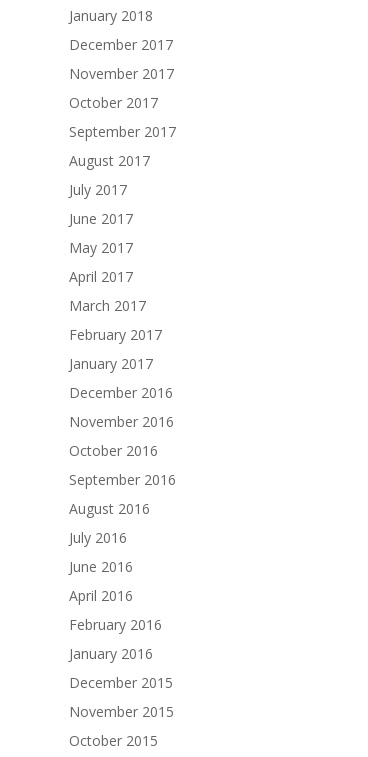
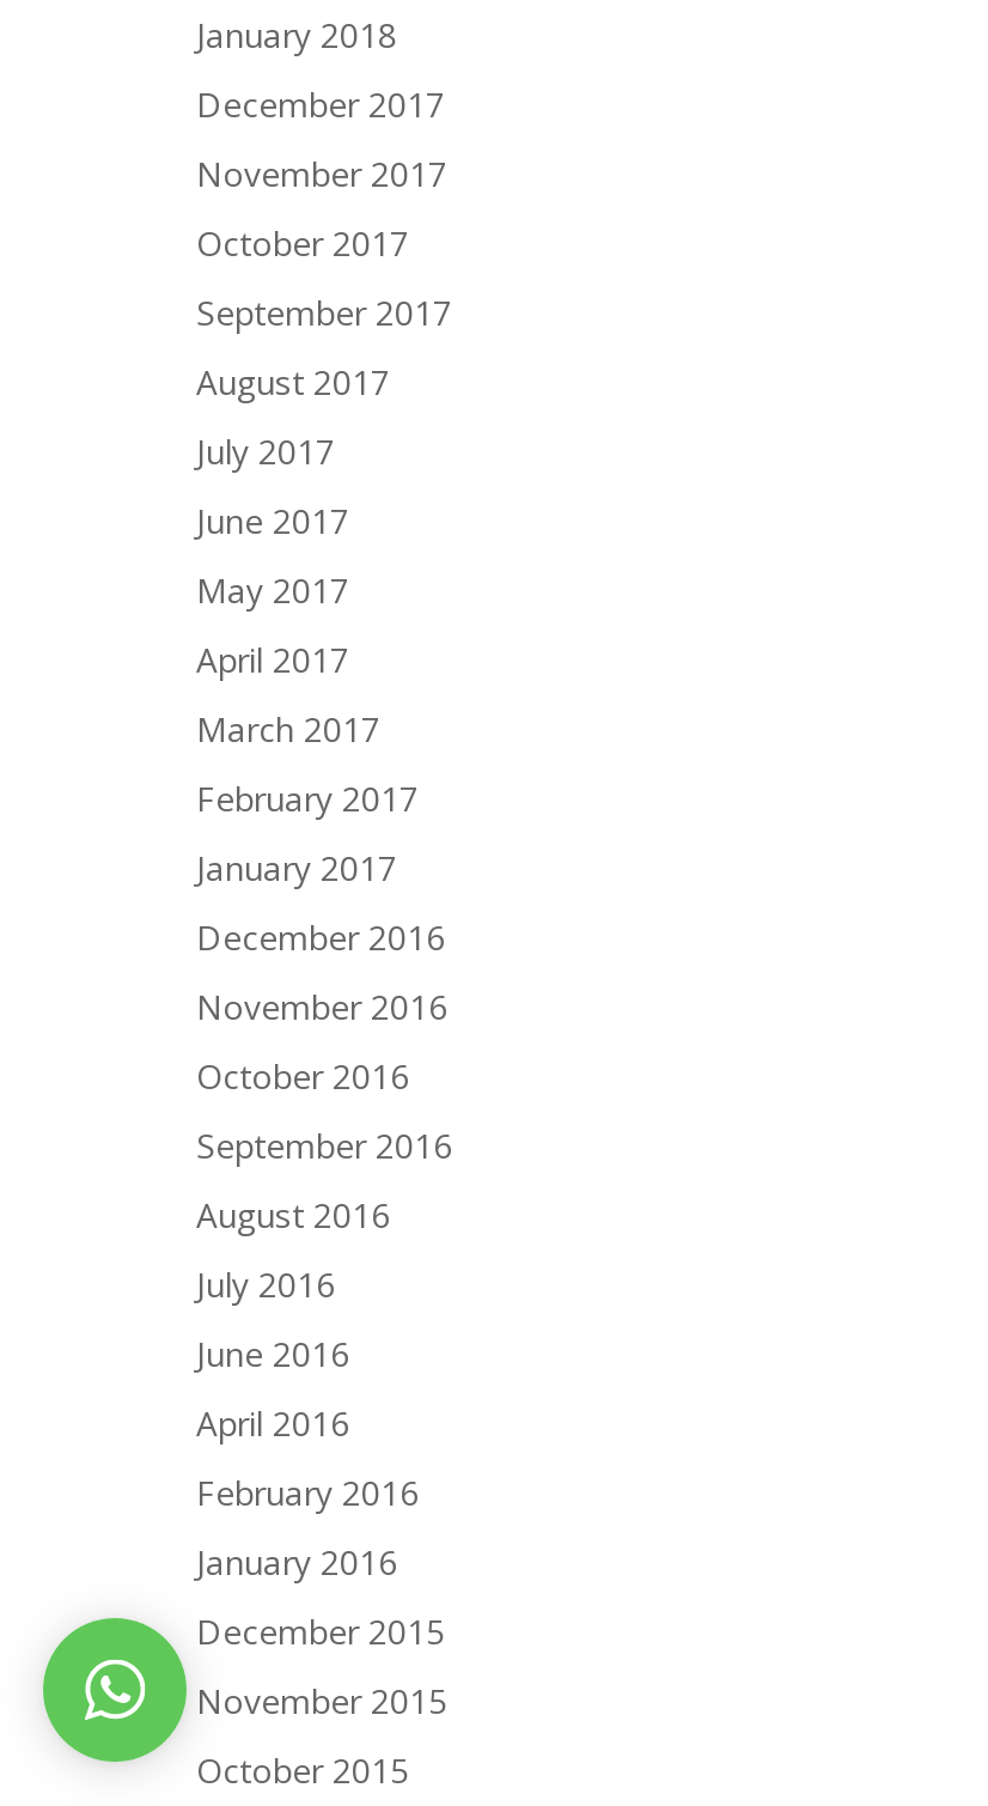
+ [image]
